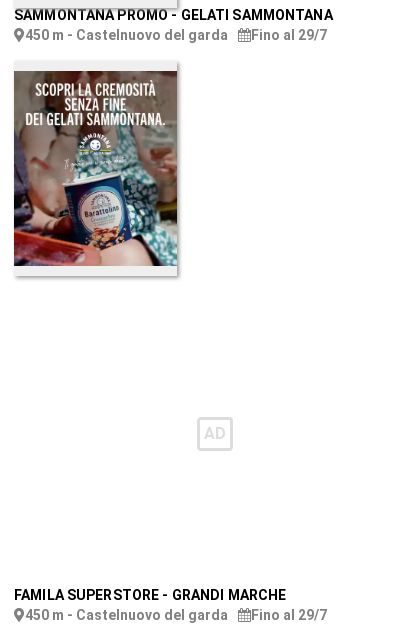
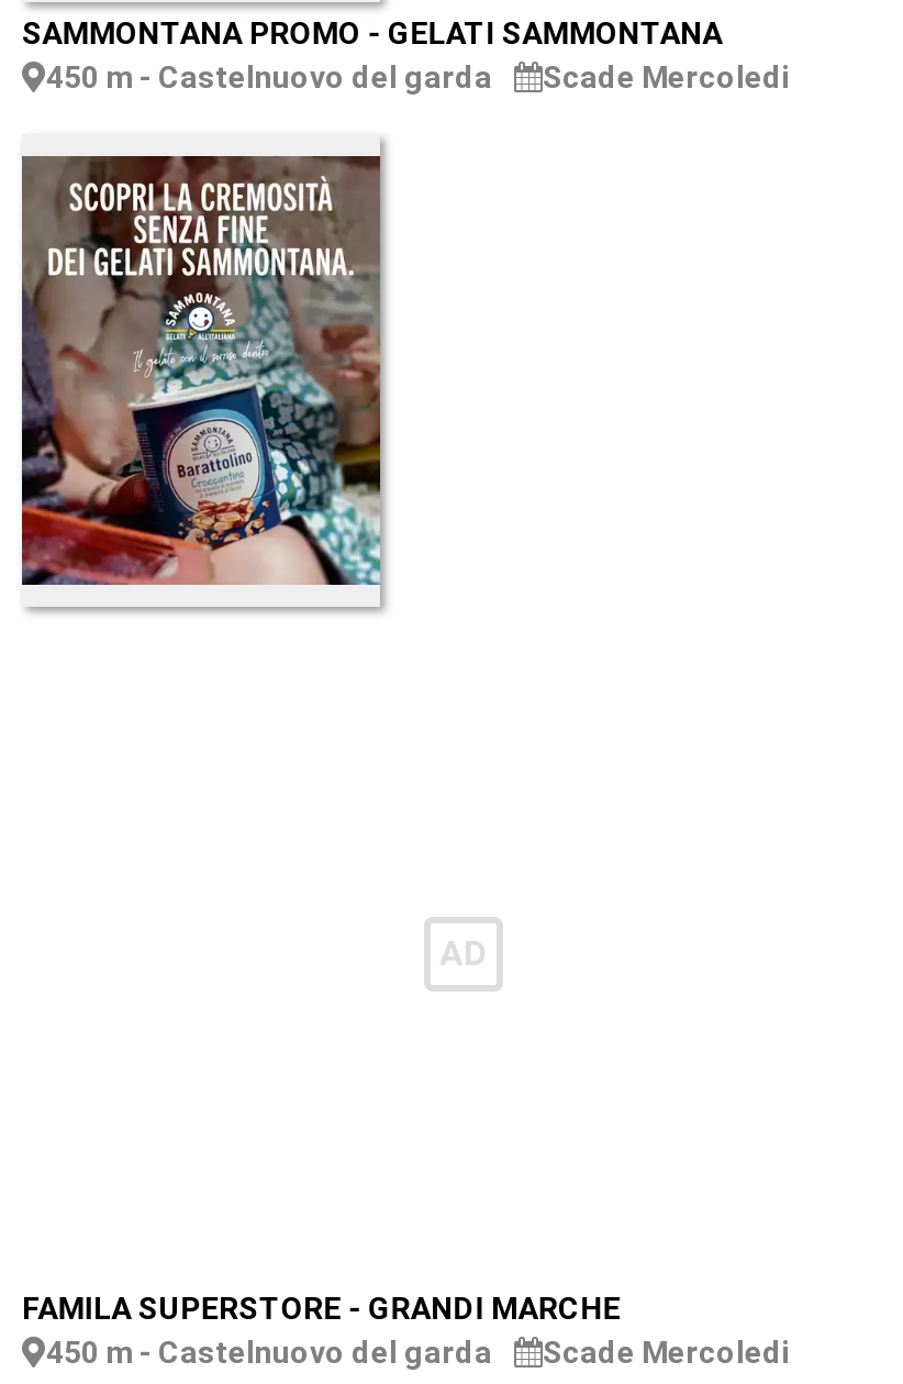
- Fino al 29/7
+ Scade Mercoledi

- Fino al 29/7
+ Scade Mercoledi
